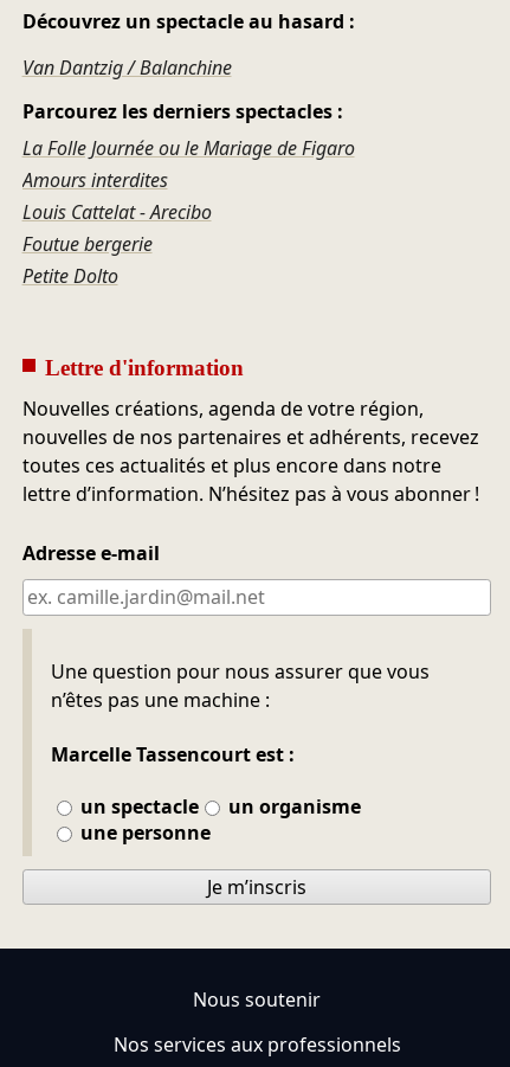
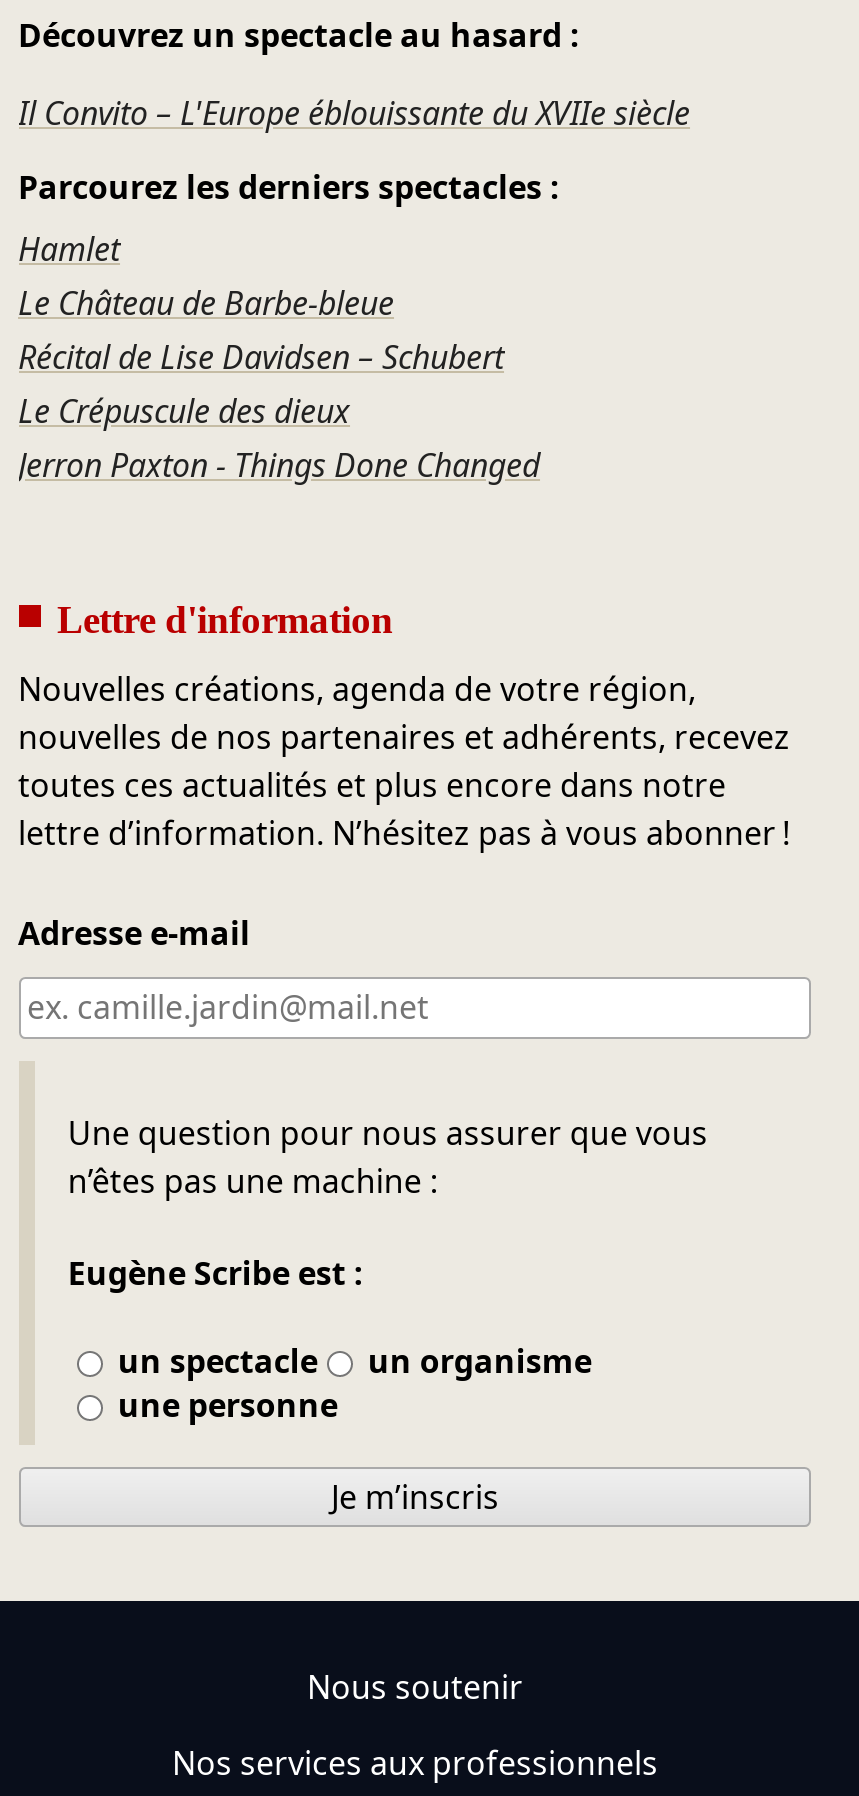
- Van Dantzig / Balanchine
+ Il Convito – L'Europe éblouissante du XVIIe siècle

- La Folle Journée ou le Mariage de Figaro
- Amours interdites
- Louis Cattelat - Arecibo
- Foutue bergerie
- Petite Dolto
+ Hamlet
+ Le Château de Barbe-bleue
+ Récital de Lise Davidsen – Schubert
+ Le Crépuscule des dieux
+ Jerron Paxton - Things Done Changed

- Marcelle Tassencourt est :
+ Eugène Scribe est :
